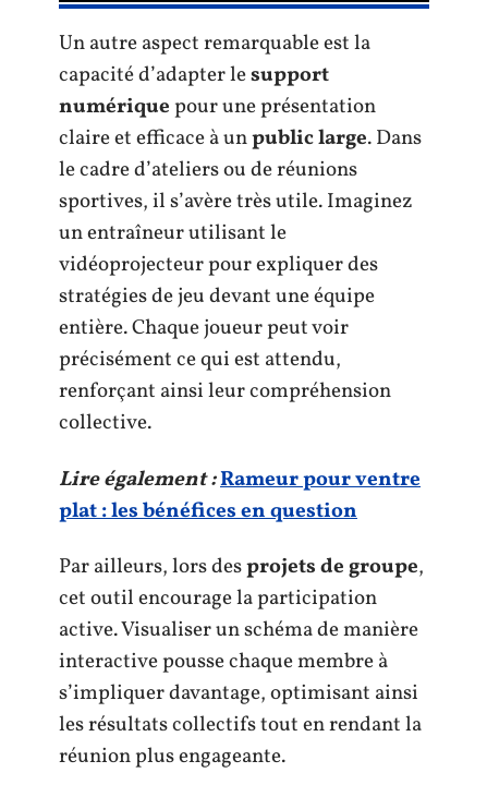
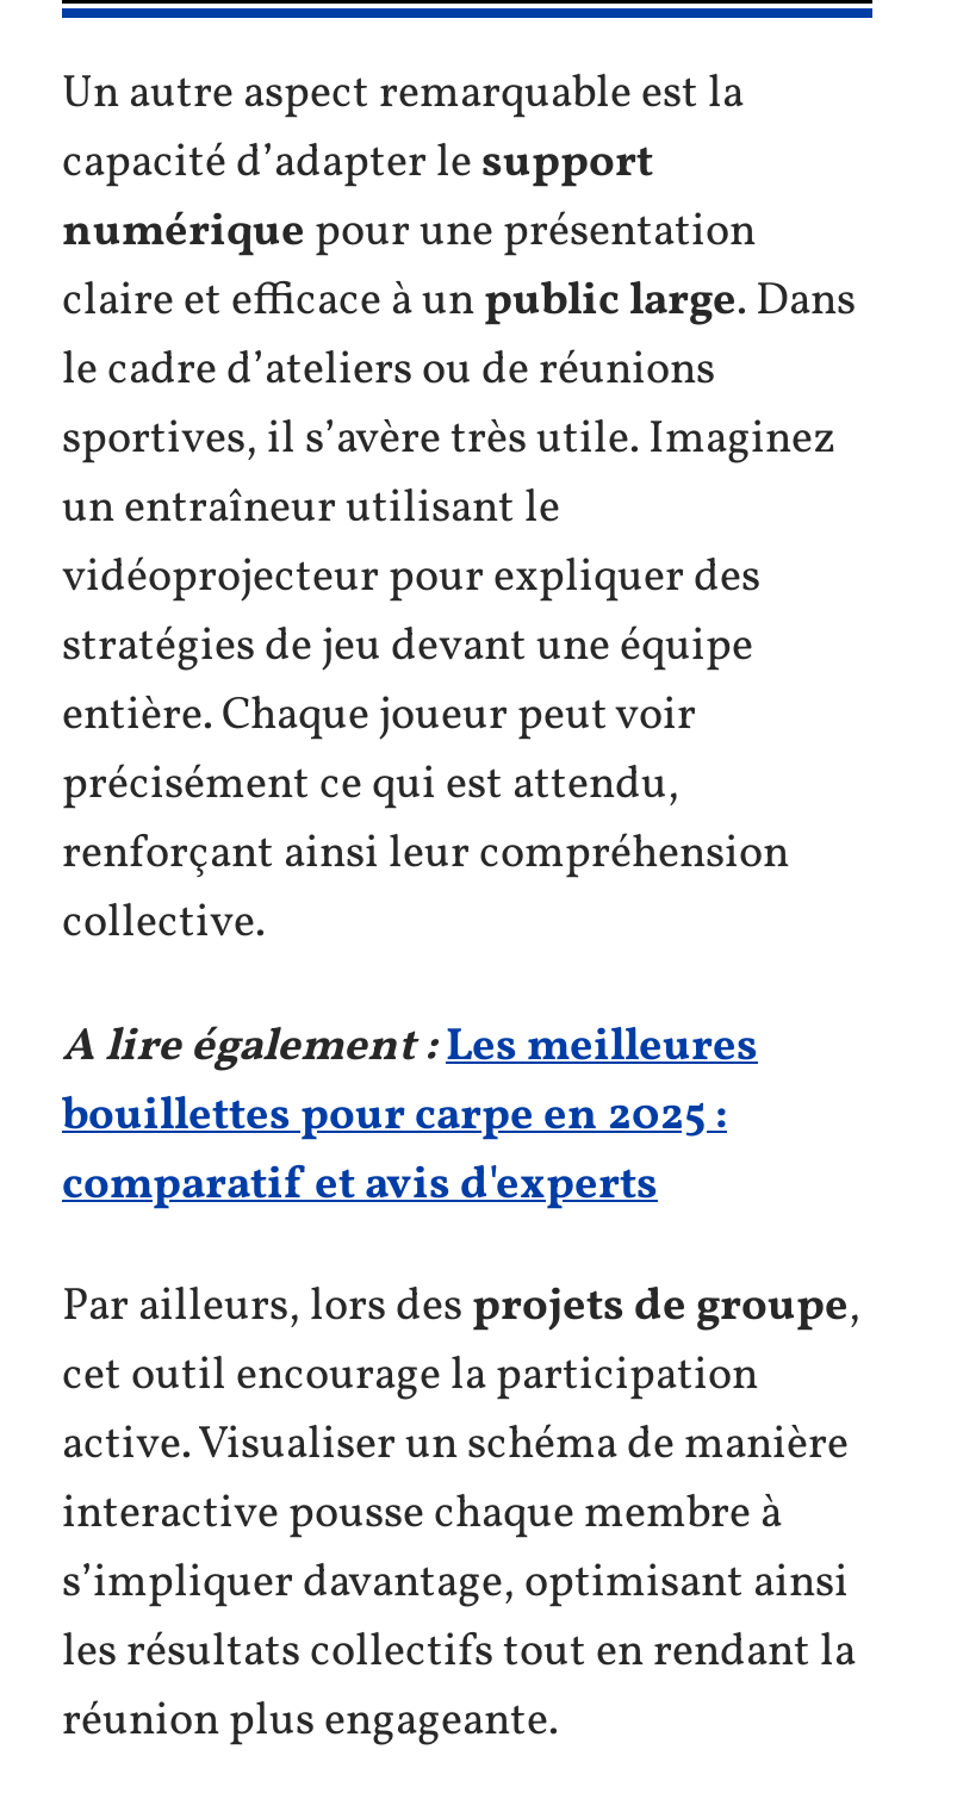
- Lire également : Rameur pour ventre
- plat : les bénéfices en question
+ A lire également : Les meilleures
+ bouillettes pour carpe en 2025 :
+ comparatif et avis d'experts
